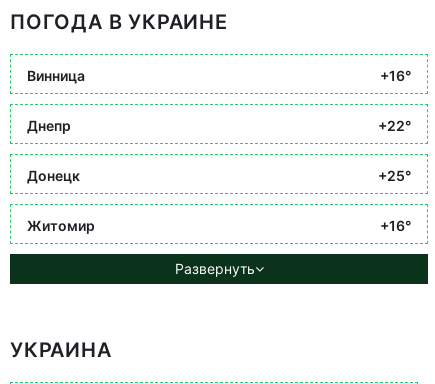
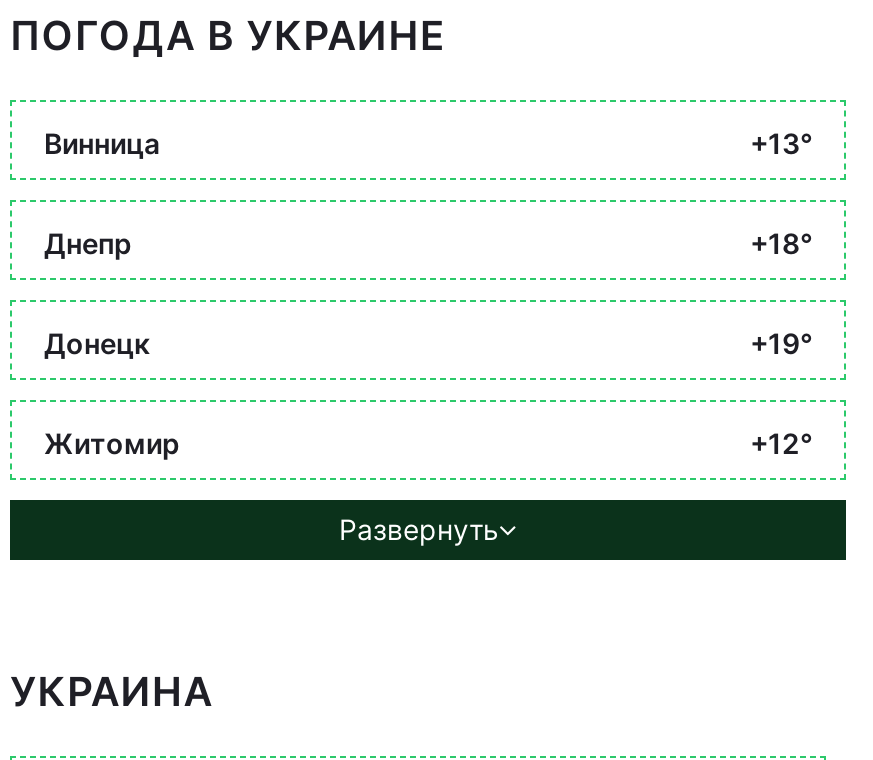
- +16°
+ +13°

- +22°
+ +18°

- +25°
+ +19°

- +16°
+ +12°
